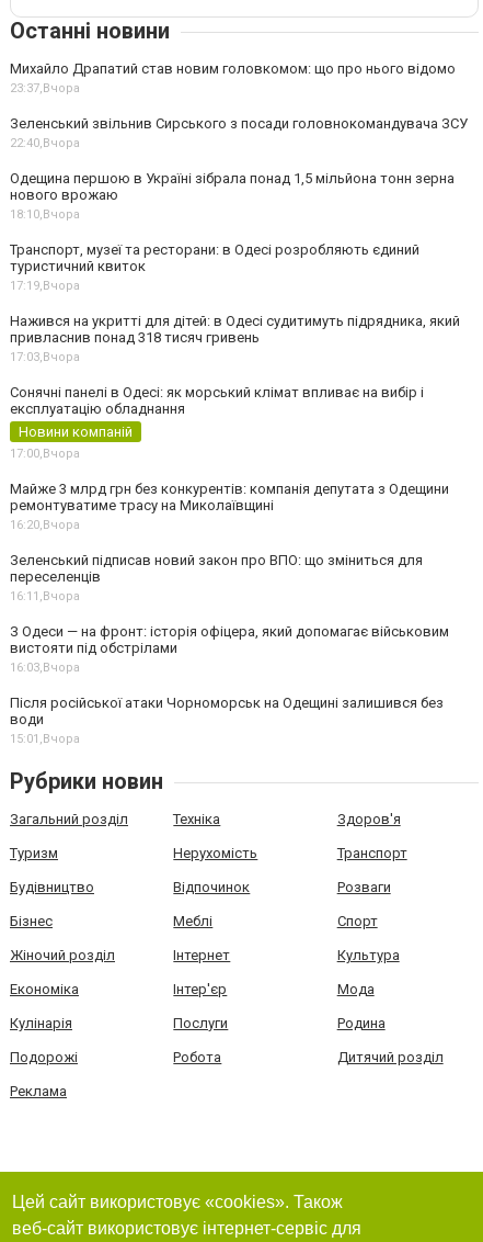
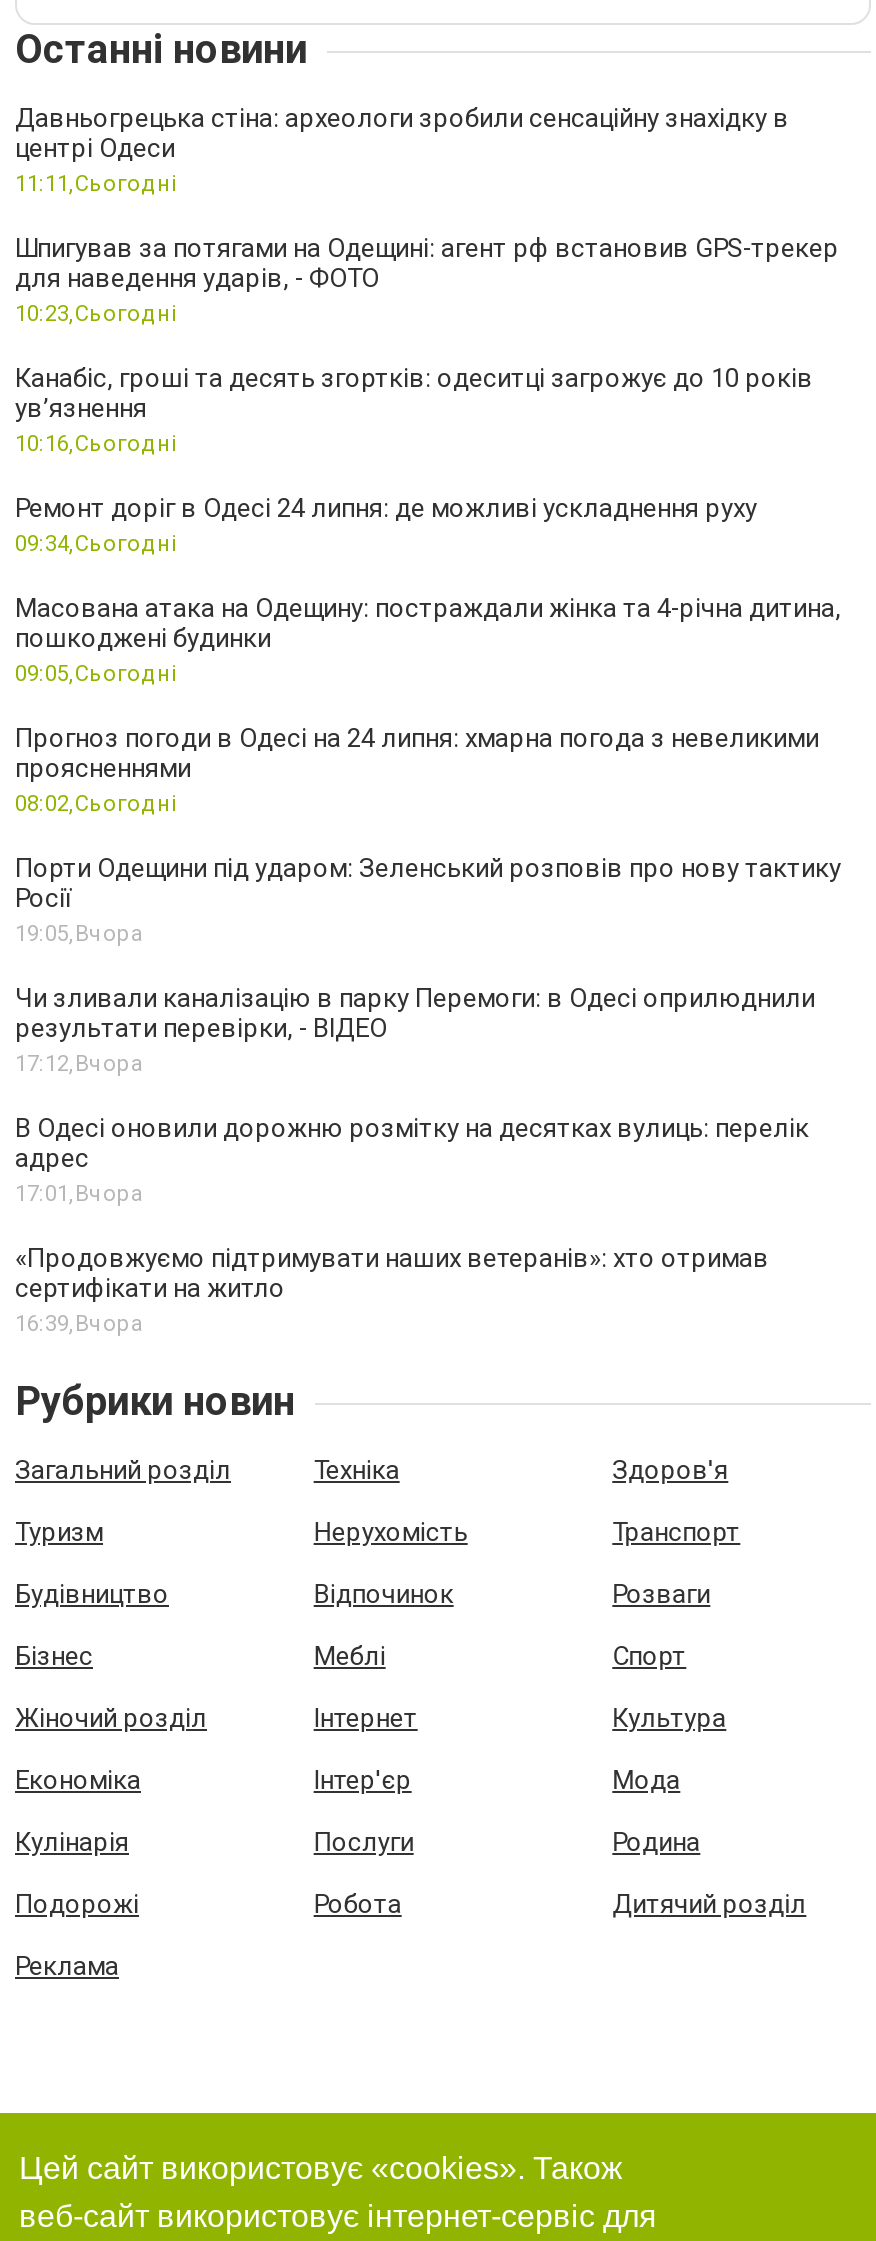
- Михайло Драпатий став новим головкомом: що про нього відомо
- 23:37,Вчора
+ Давньогрецька стіна: археологи зробили сенсаційну знахідку в
+ центрі Одеси
+ 11:11, Сьогодні

- Зеленський звільнив Сирського з посади головнокомандувача ЗСУ
- 22:40,Вчора
+ Шпигував за потягами на Одещині: агент рф встановив GPS-трекер
+ для наведення ударів, - ФОТО
+ 10:23,Сьогодні

- Одещина першою в Україні зібрала понад 1,5 мільйона тонн зерна
- нового врожаю
- 18:10,Вчора
+ Канабіс, гроші та десять згортків: одеситці загрожує до 10 років
+ ув’язнення
+ 10:16,Сьогодні

- Транспорт, музеї та ресторани: в Одесі розробляють єдиний
- туристичний квиток
- 17:19,Вчора
+ Ремонт доріг в Одесі 24 липня: де можливі ускладнення руху
+ 09:34,Сьогодні

- Нажився на укритті для дітей: в Одесі судитимуть підрядника, який
- привласнив понад 318 тисяч гривень
- 17:03,Вчора
+ Масована атака на Одещину: постраждали жінка та 4-річна дитина,
+ пошкоджені будинки
+ 09:05,Сьогодні

- Сонячні панелі в Одесі: як морський клімат впливає на вибір і
- експлуатацію обладнання
- Новини компаній
- 17:00,Вчора
+ Прогноз погоди в Одесі на 24 липня: хмарна погода з невеликими
+ проясненнями
+ 08:02,Сьогодні

- Майже 3 млрд грн без конкурентів: компанія депутата з Одещини
- ремонтуватиме трасу на Миколаївщині
- 16:20, Вчора
+ Порти Одещини під ударом: Зеленський розповів про нову тактику
+ Росії
+ 19:05, Вчора

- Зеленський підписав новий закон про ВПО: що зміниться для
- переселенців
- 16:11, Вчора
+ Чи зливали каналізацію в парку Перемоги: в Одесі оприлюднили
+ результати перевірки, - ВІДЕО
+ 17:12, Вчора

- З Одеси — на фронт: історія офіцера, який допомагає військовим
- вистояти під обстрілами
- 16:03, Вчора
+ В Одесі оновили дорожню розмітку на десятках вулиць: перелік
+ адрес
+ 17:01, Вчора

- Після російської атаки Чорноморськ на Одещині залишився без
- води
- 15:01, Вчора
+ «Продовжуємо підтримувати наших ветеранів»: хто отримав
+ сертифікати на житло
+ 16:39, Вчора
